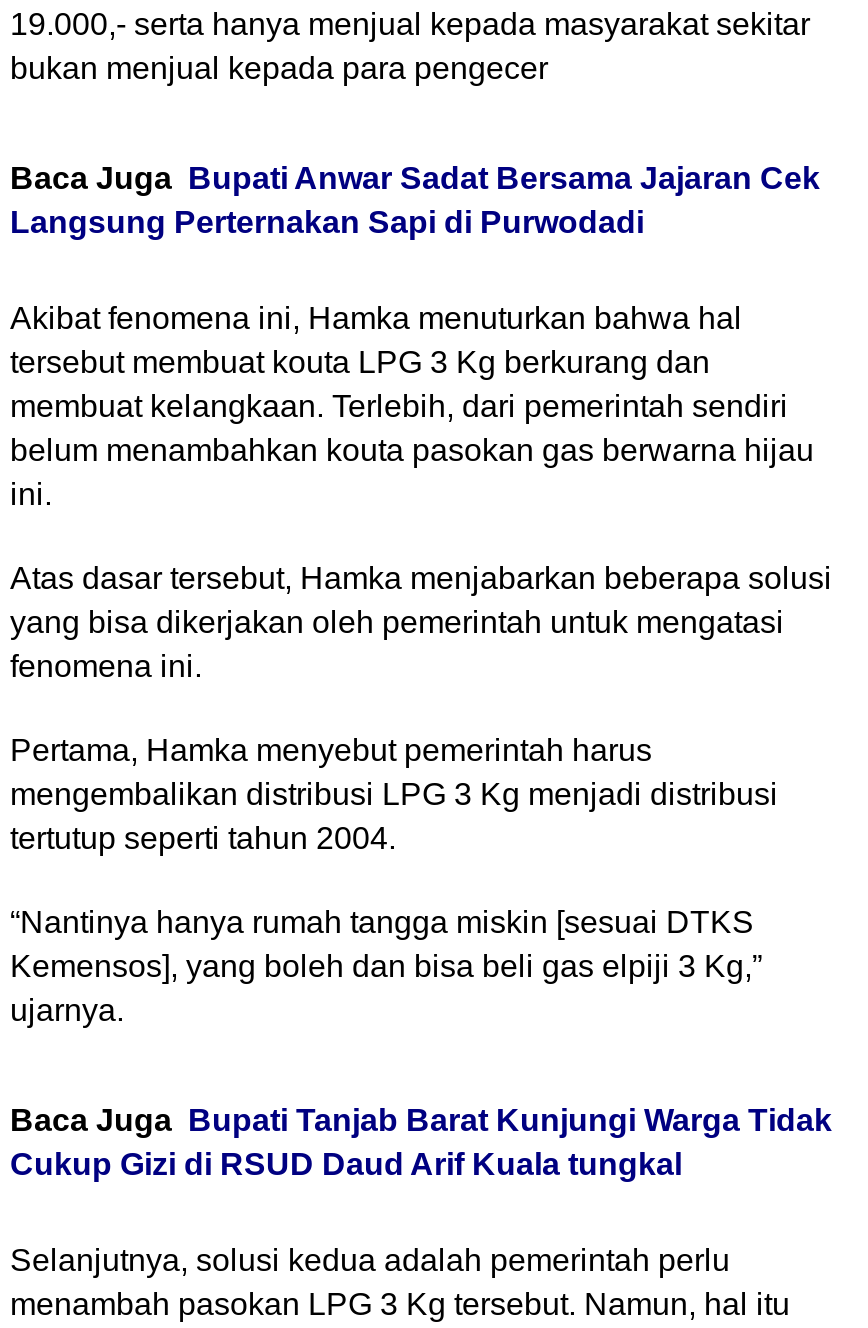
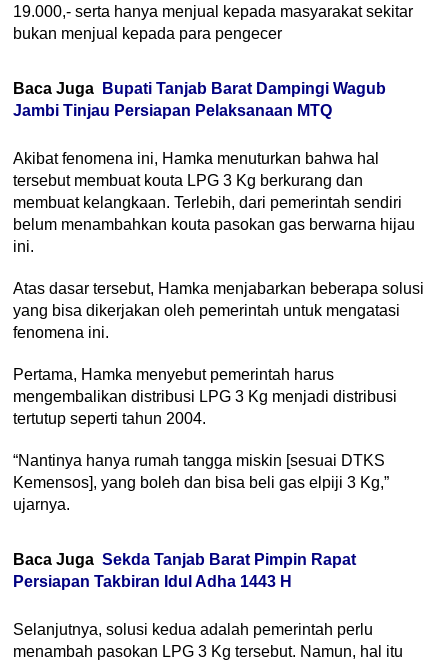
- Baca Juga Bupati Anwar Sadat Bersama Jajaran Cek
- Langsung Perternakan Sapi di Purwodadi
+ Baca Juga Bupati Tanjab Barat Dampingi Wagub
+ Jambi Tinjau Persiapan Pelaksanaan MTQ

- Baca Juga Bupati Tanjab Barat Kunjungi Warga Tidak
- Cukup Gizi di RSUD Daud Arif Kuala tungkal
+ Baca Juga Sekda Tanjab Barat Pimpin Rapat
+ Persiapan Takbiran Idul Adha 1443 H
